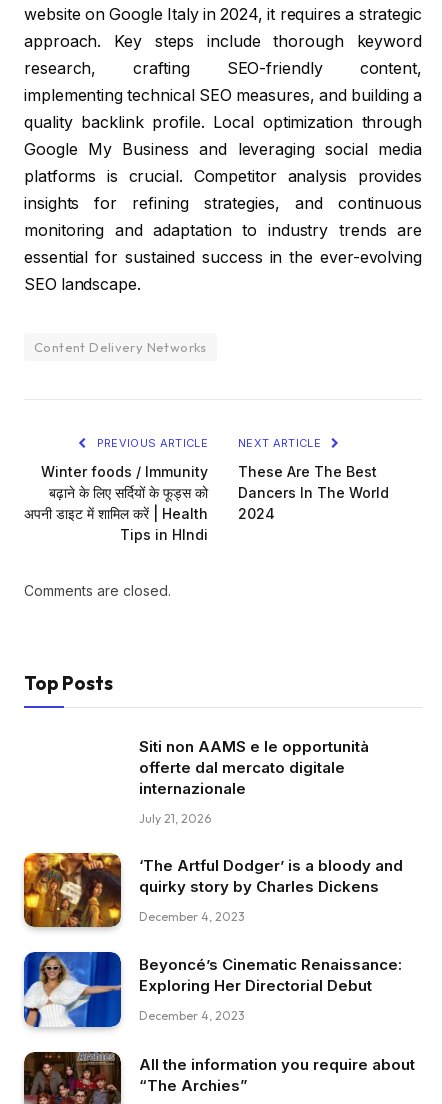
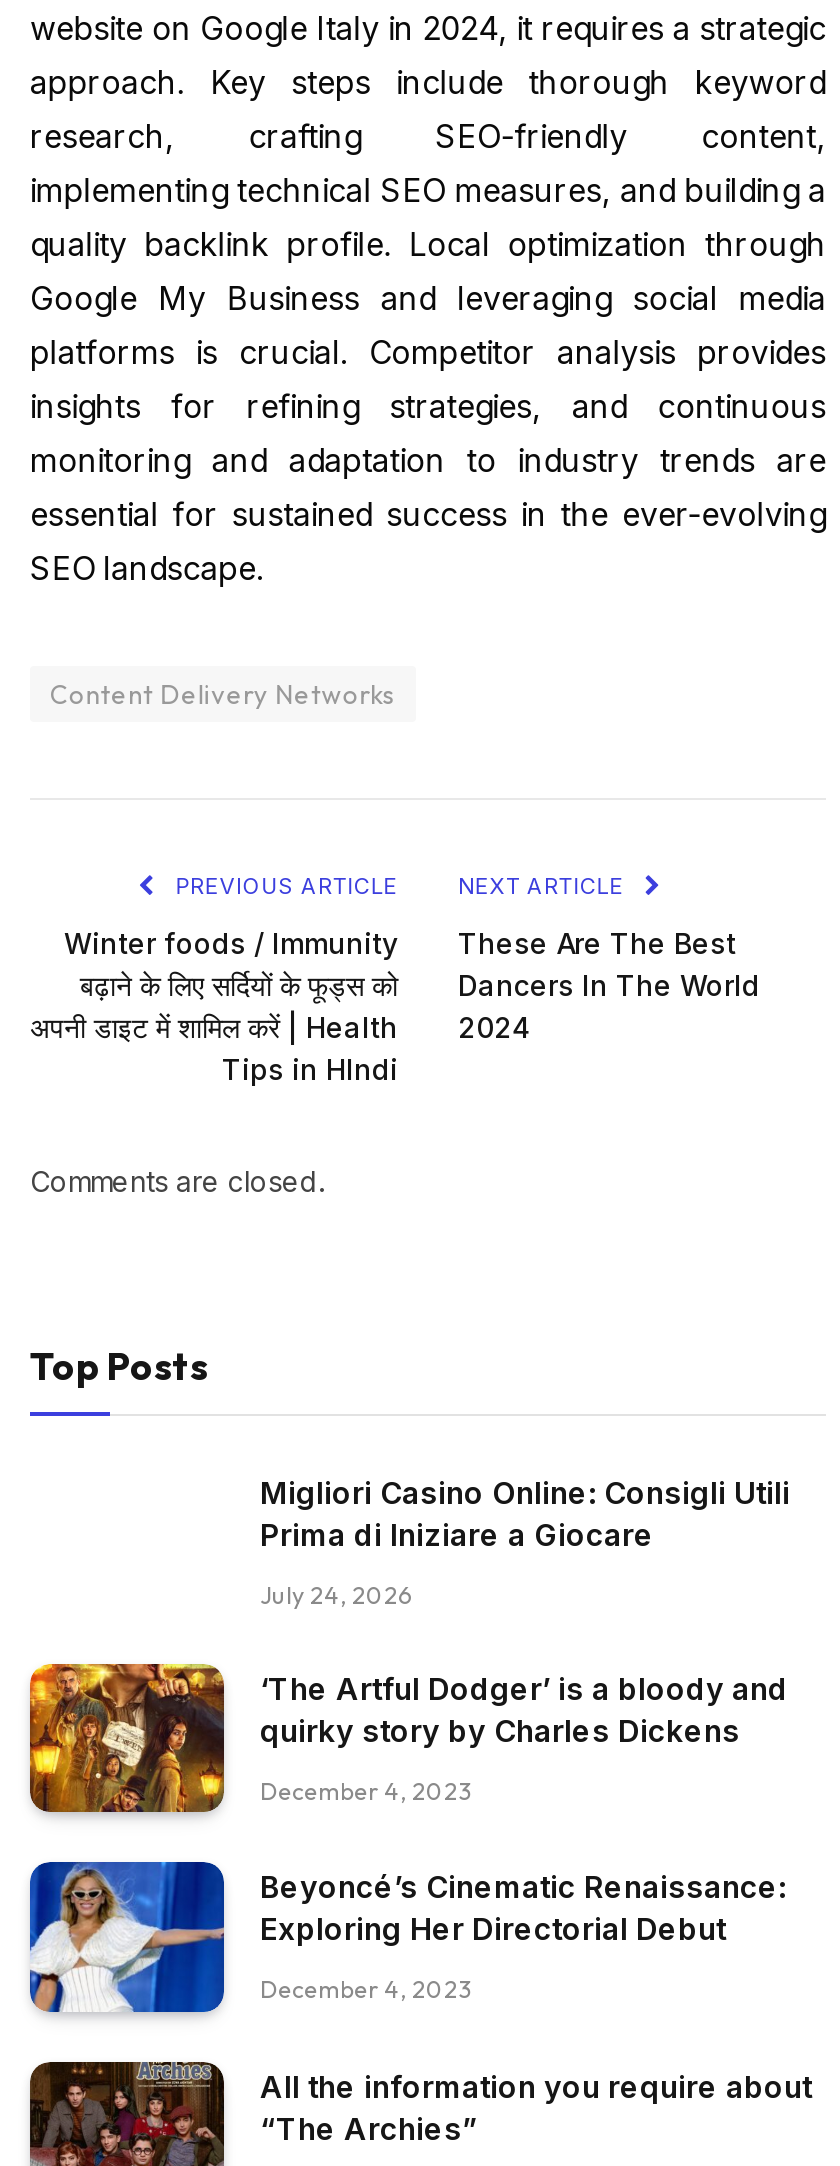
- Siti non AAMS e le opportunità
- offerte dal mercato digitale
- internazionale
+ Migliori Casino Online: Consigli Utili
+ Prima di Iniziare a Giocare

- July 21, 2026
+ July 24, 2026
